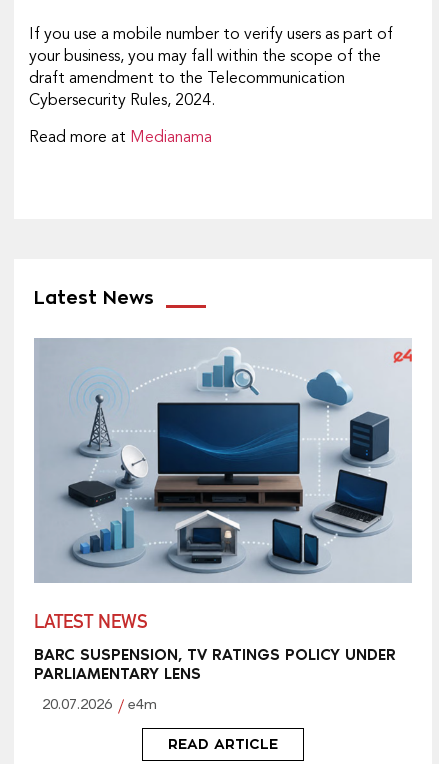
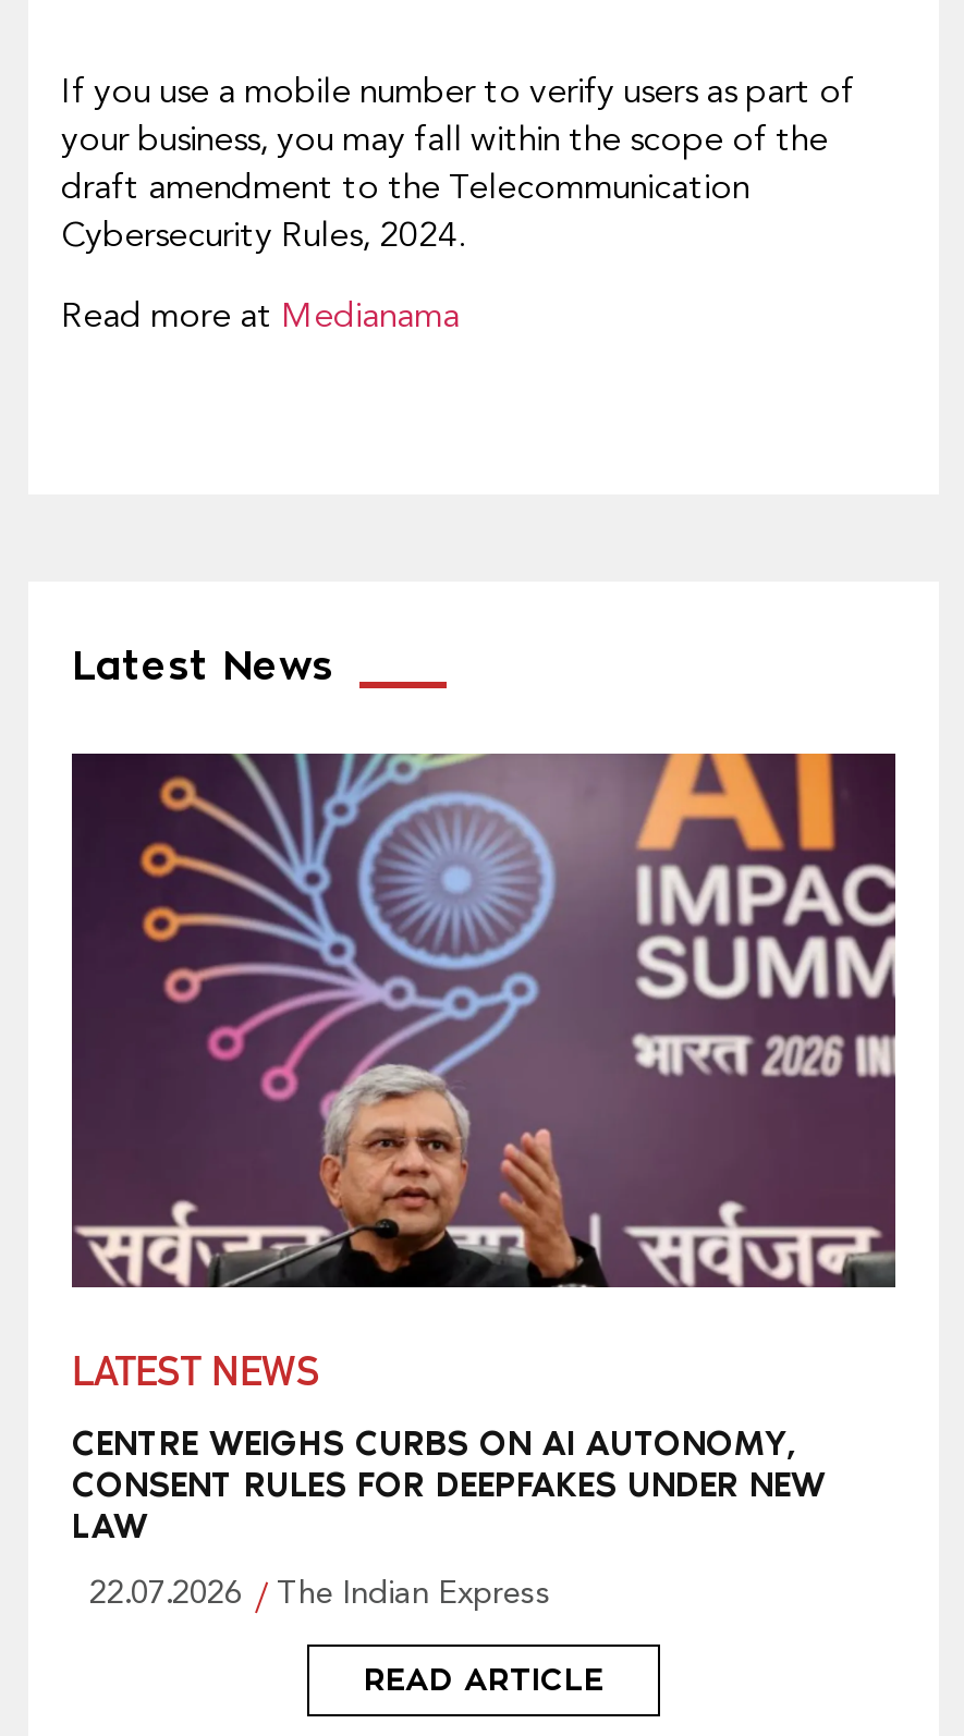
- [image]
+ [image]

- BARC SUSPENSION, TV RATINGS POLICY UNDER
- PARLIAMENTARY LENS
+ CENTRE WEIGHS CURBS ON AI AUTONOMY,
+ CONSENT RULES FOR DEEPFAKES UNDER NEW
+ LAW

- 20.07.2026
- e4m
+ 22.07.2026
+ The Indian Express
